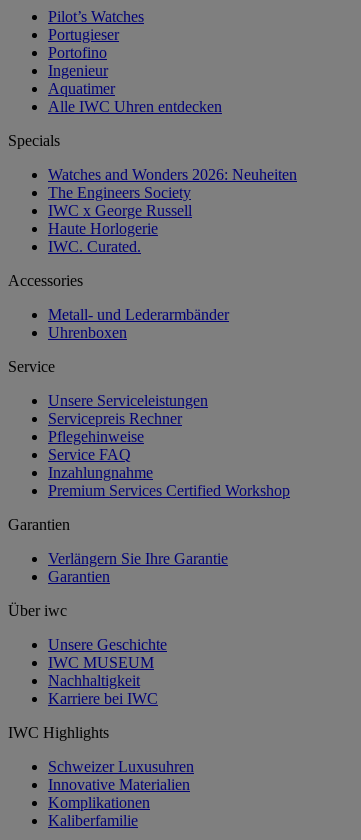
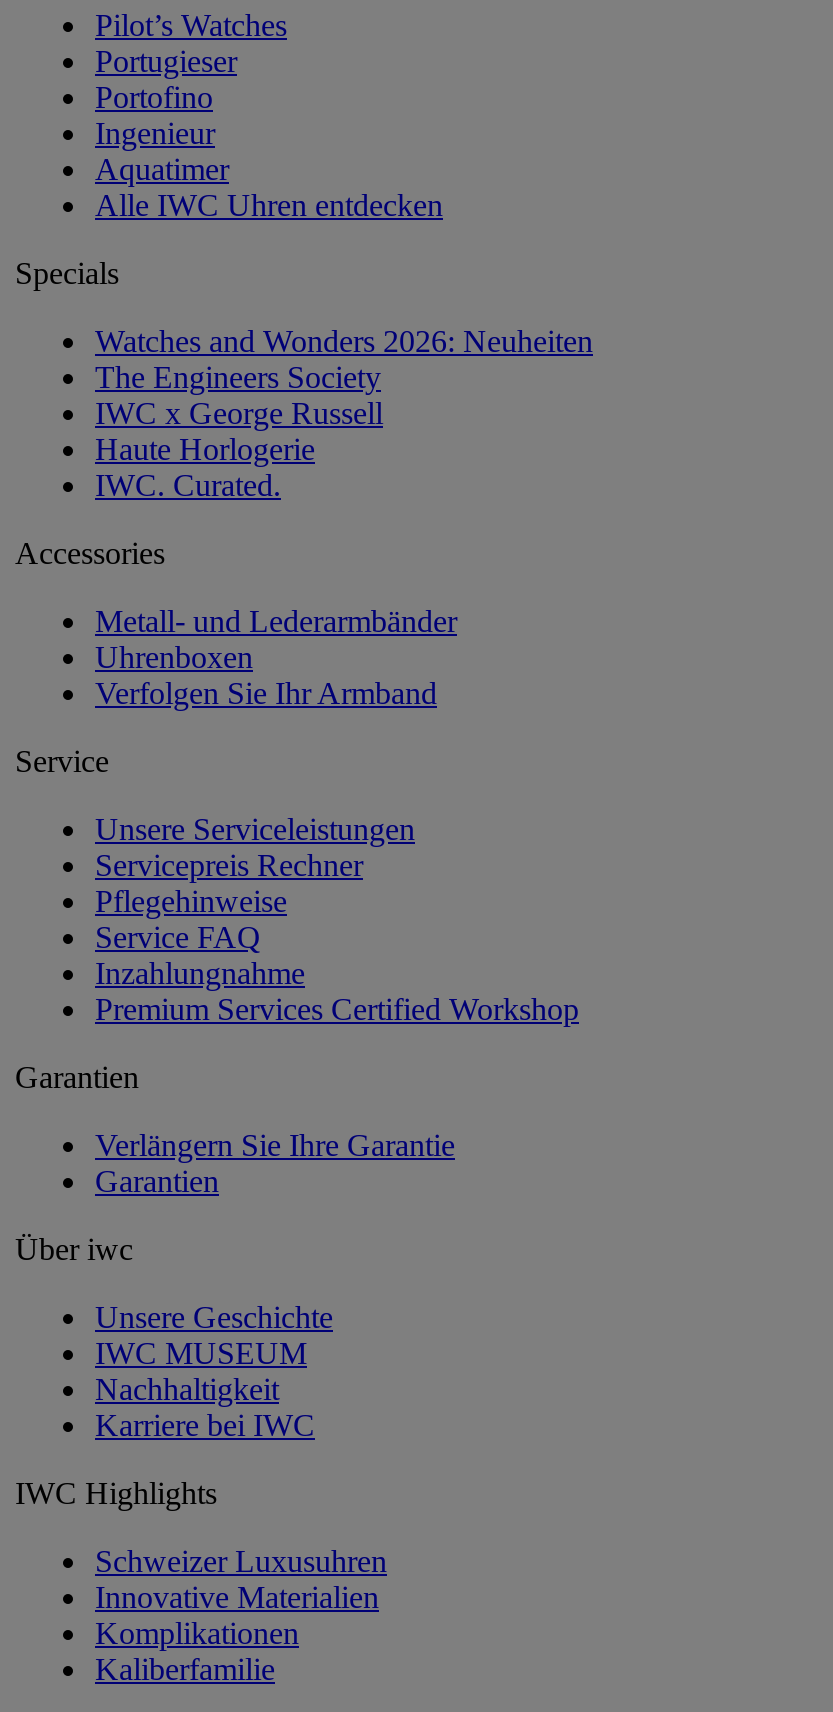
+ Verfolgen Sie Ihr Armband
